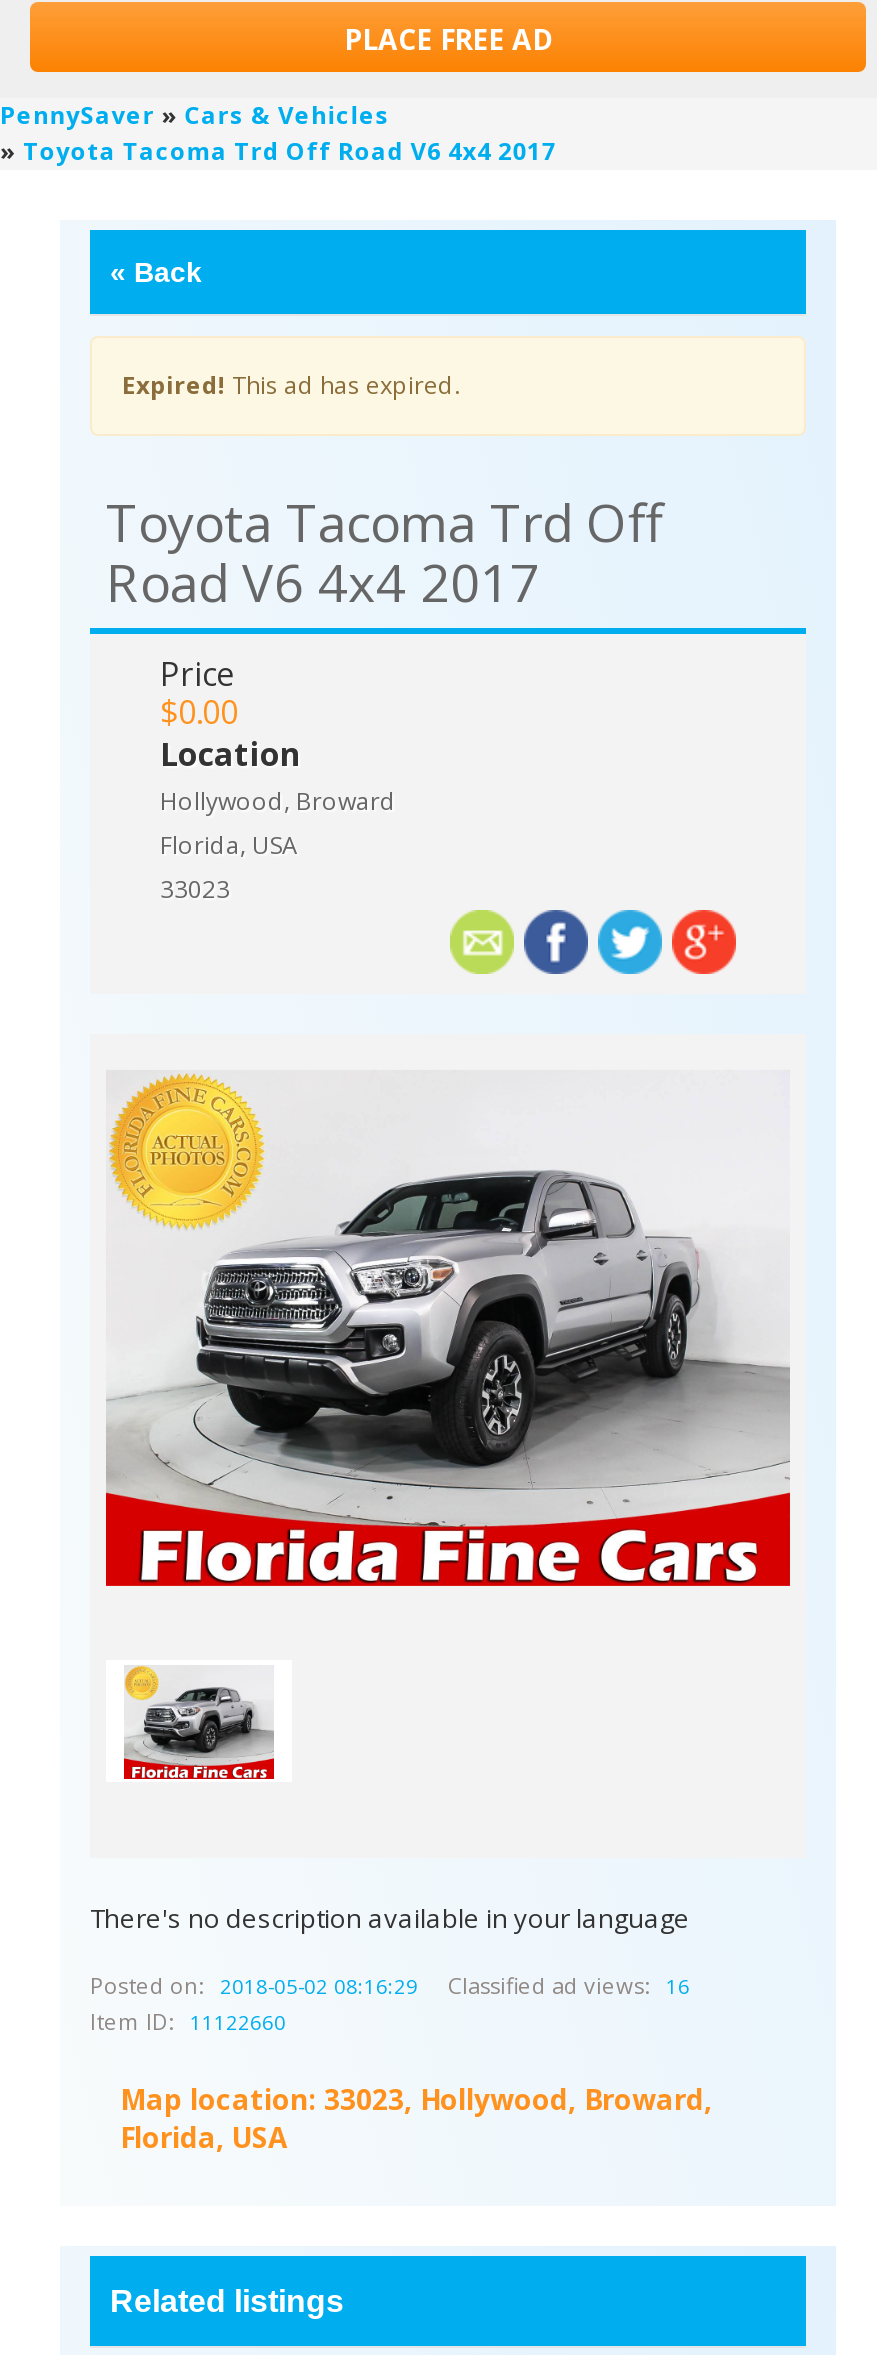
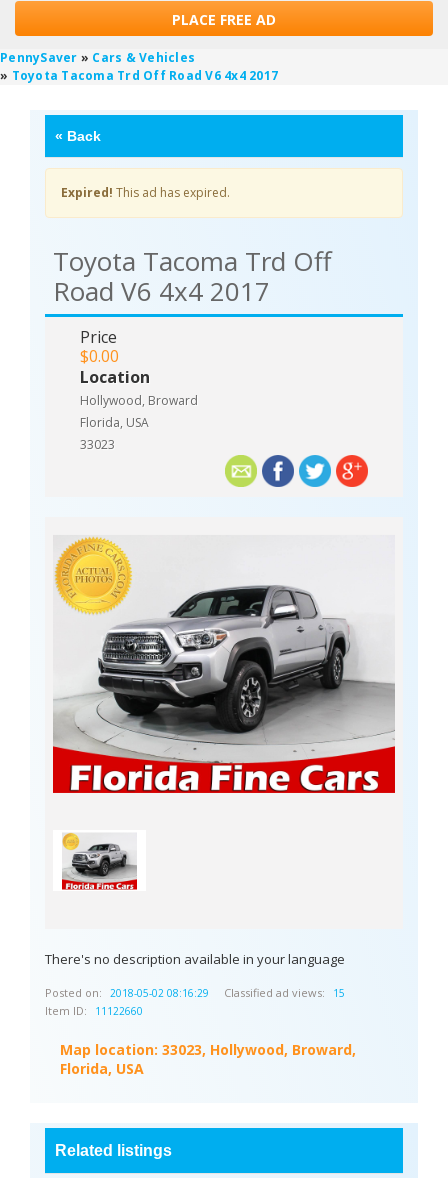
- Classified ad views: 16
+ Classified ad views: 15
